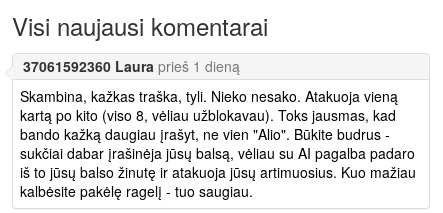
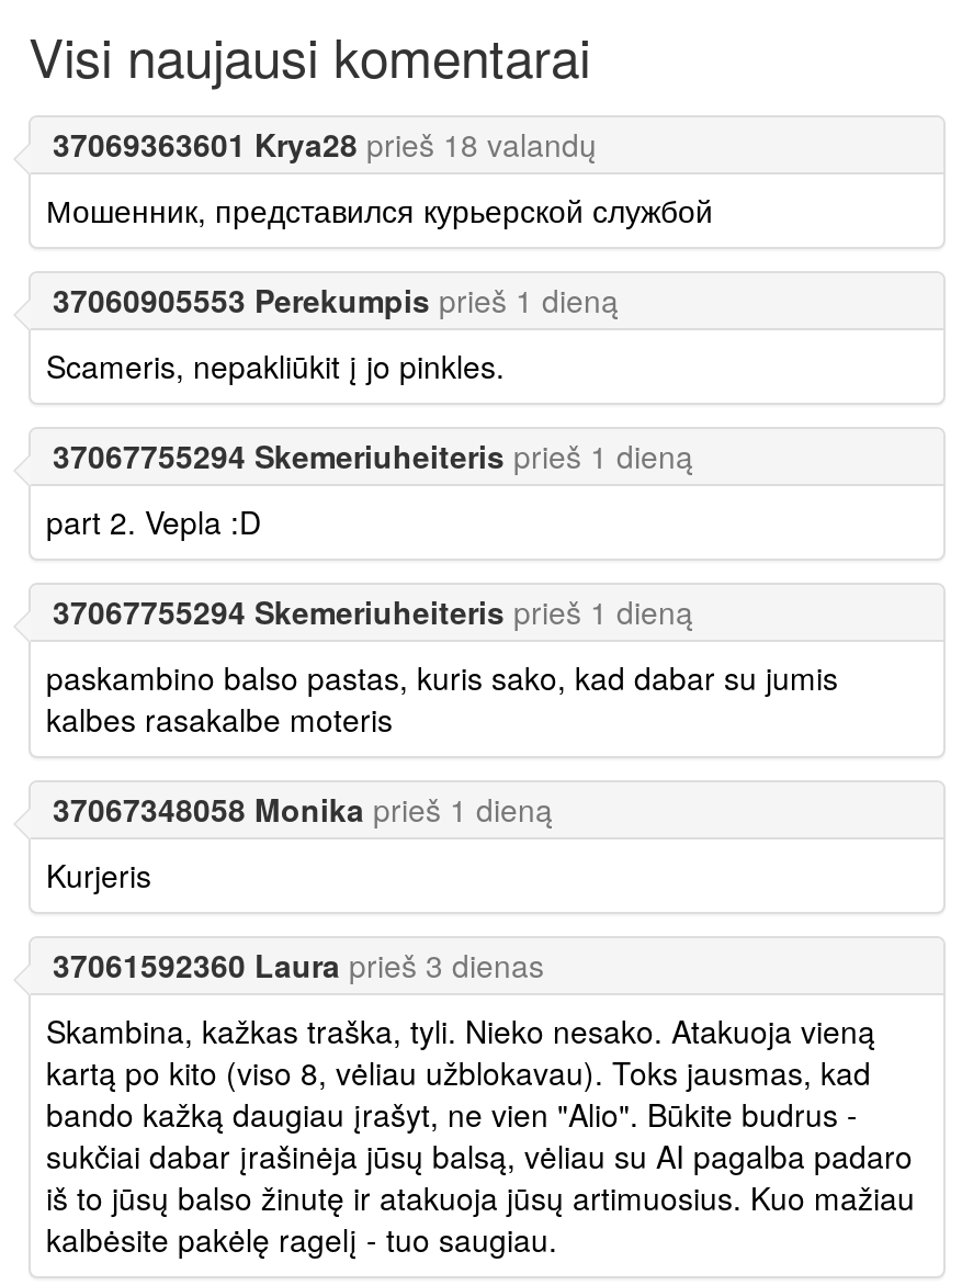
- 37061592360 Laura prieš 1 dieną
+ 37069363601 Krya28 prieš 18 valandų
+ Мошенник, представился курьерской службой
+ 37060905553 Perekumpis prieš 1 dieną
+ Scameris, nepakliūkit į jo pinkles.
+ 37067755294 Skemeriuheiteris prieš 1 dieną
+ part 2. Vepla :D
+ 37067755294 Skemeriuheiteris prieš 1 dieną
+ paskambino balso pastas, kuris sako, kad dabar su jumis
+ kalbes rasakalbe moteris
+ 37067348058 Monika prieš 1 dieną
+ Kurjeris
+ 37061592360 Laura prieš 3 dienas
